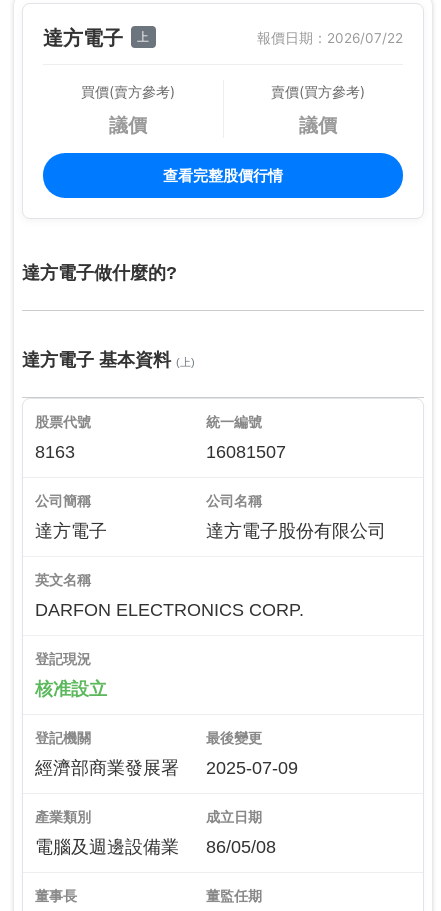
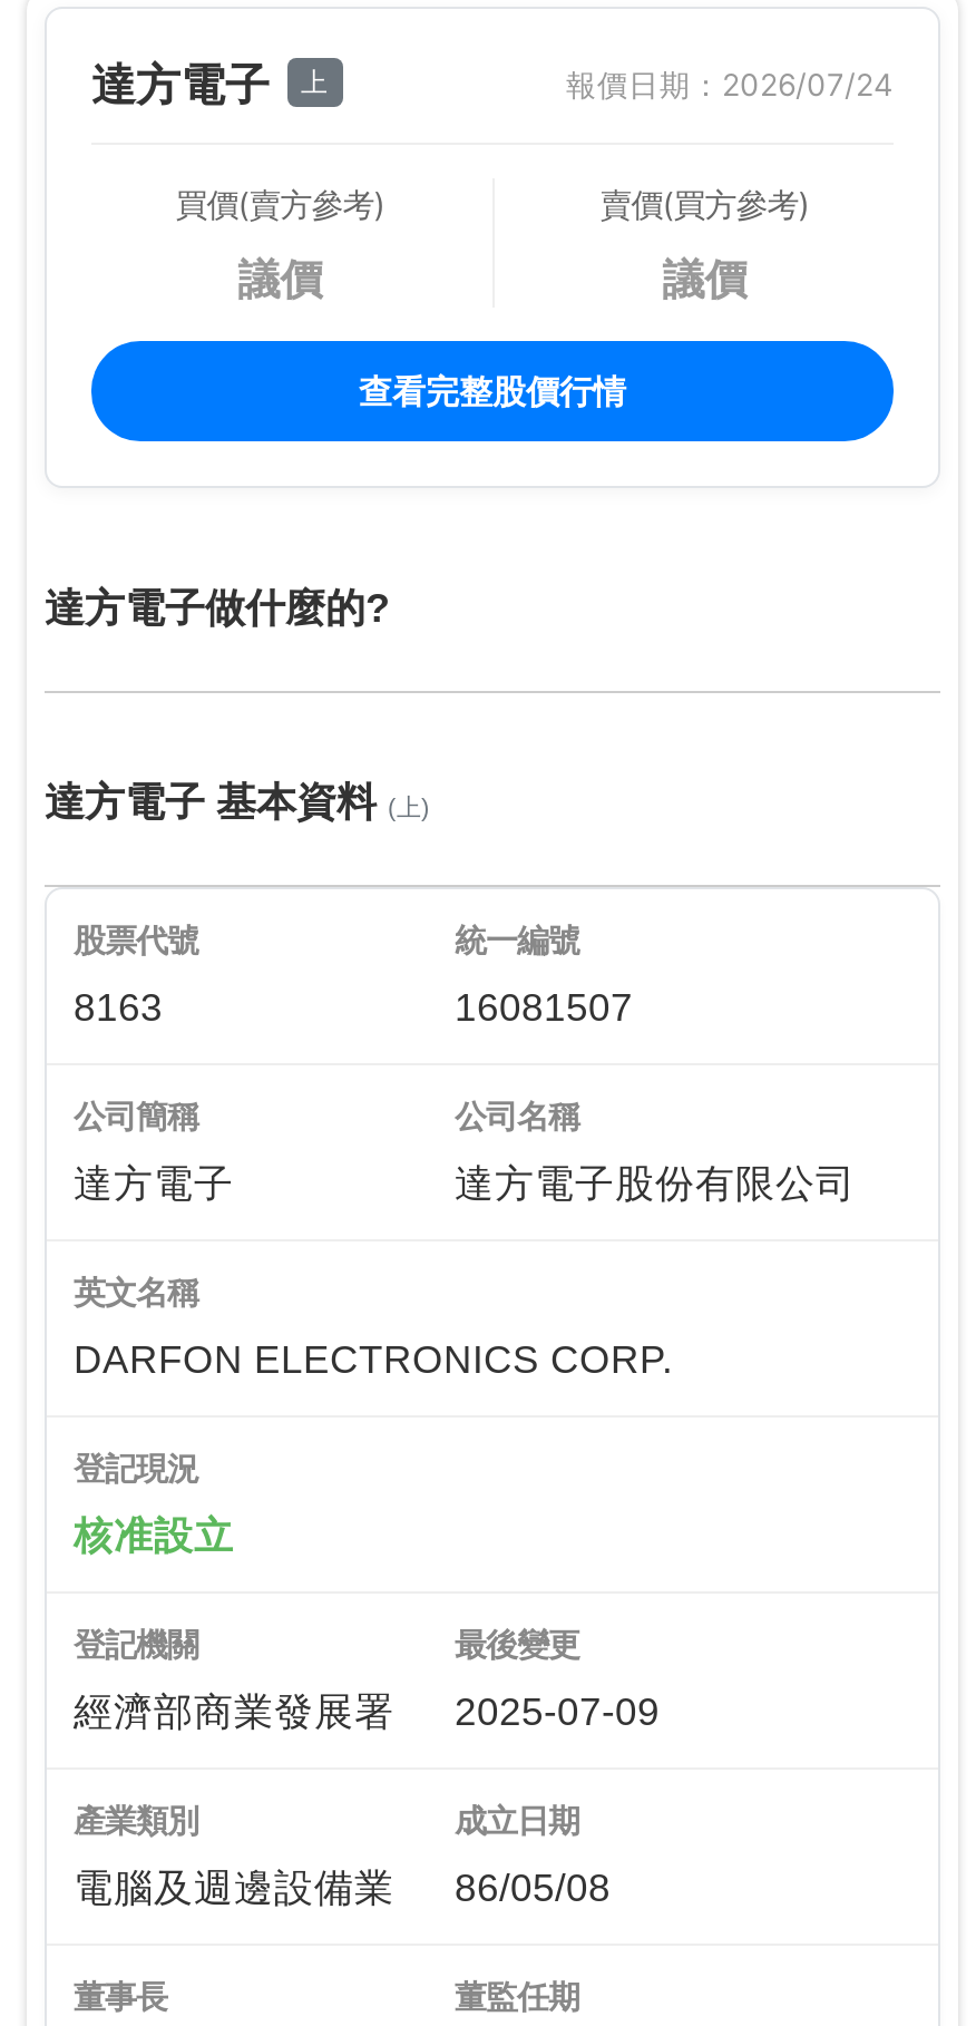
- 報價日期：2026/07/22
+ 報價日期：2026/07/24
